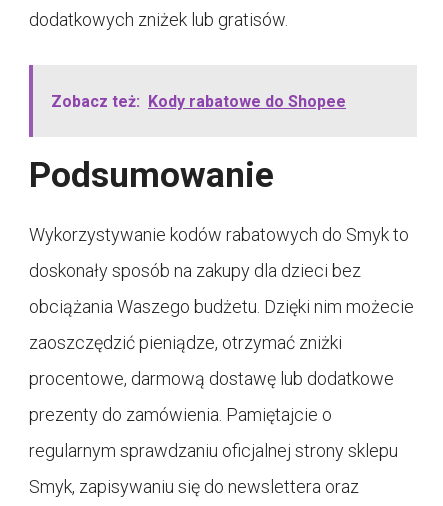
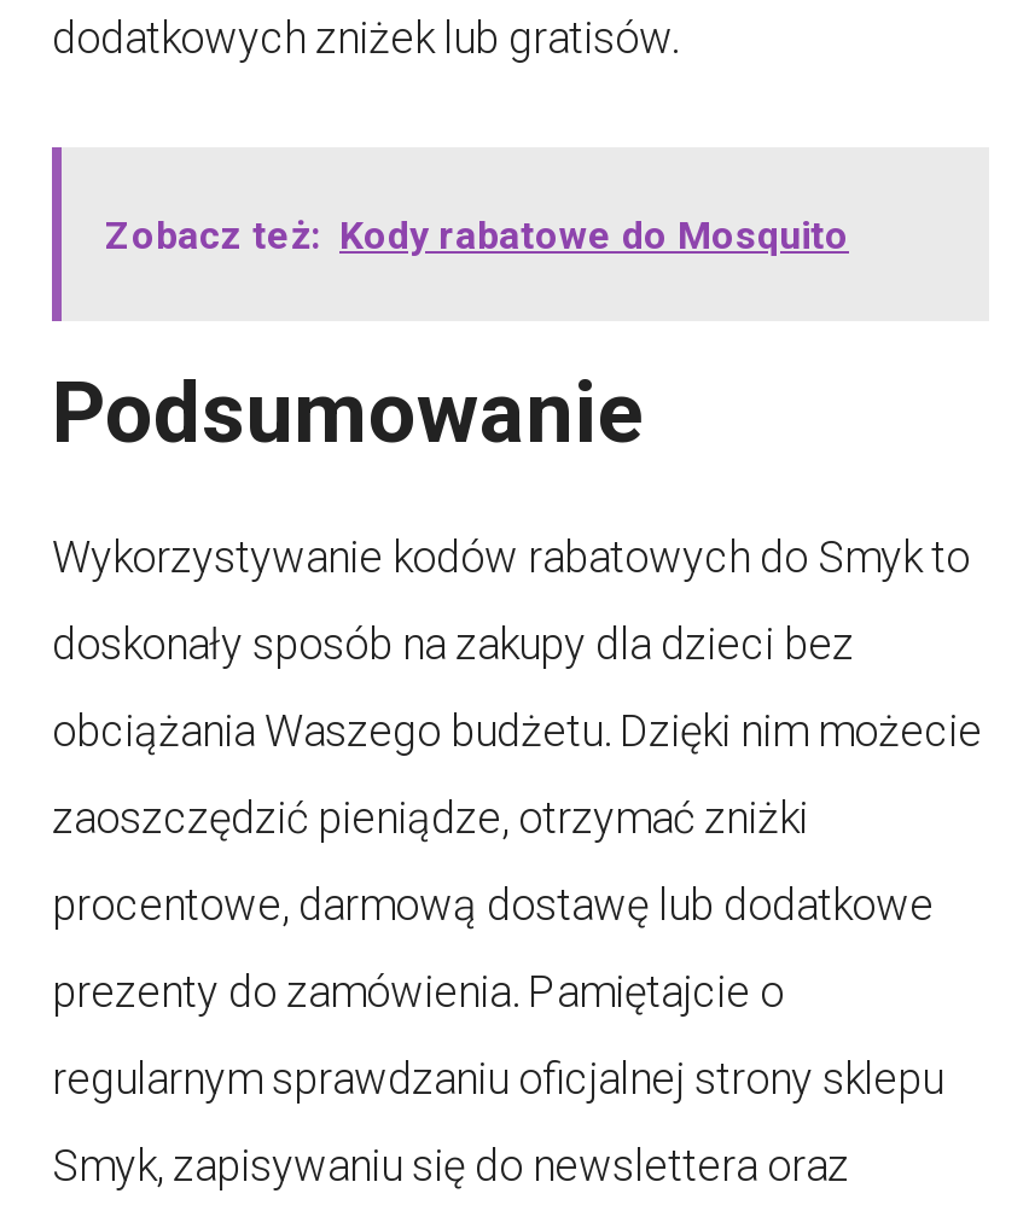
- Zobacz też: Kody rabatowe do Shopee
+ Zobacz też: Kody rabatowe do Mosquito
